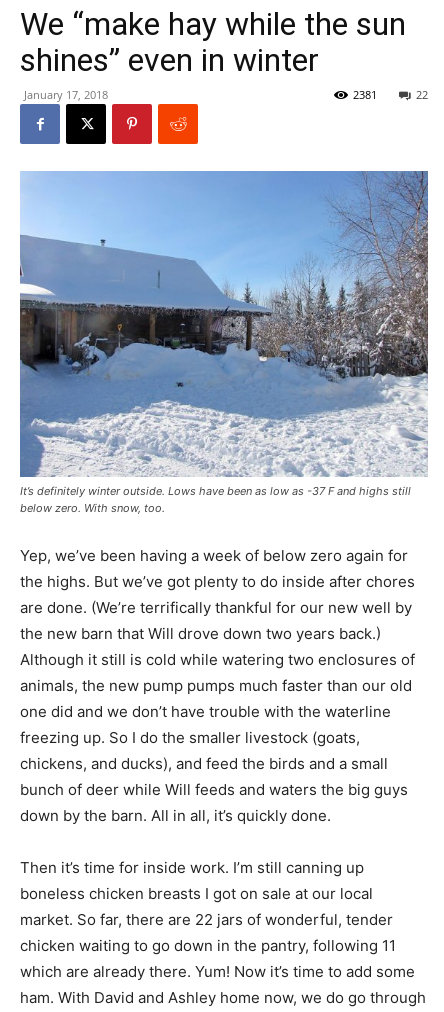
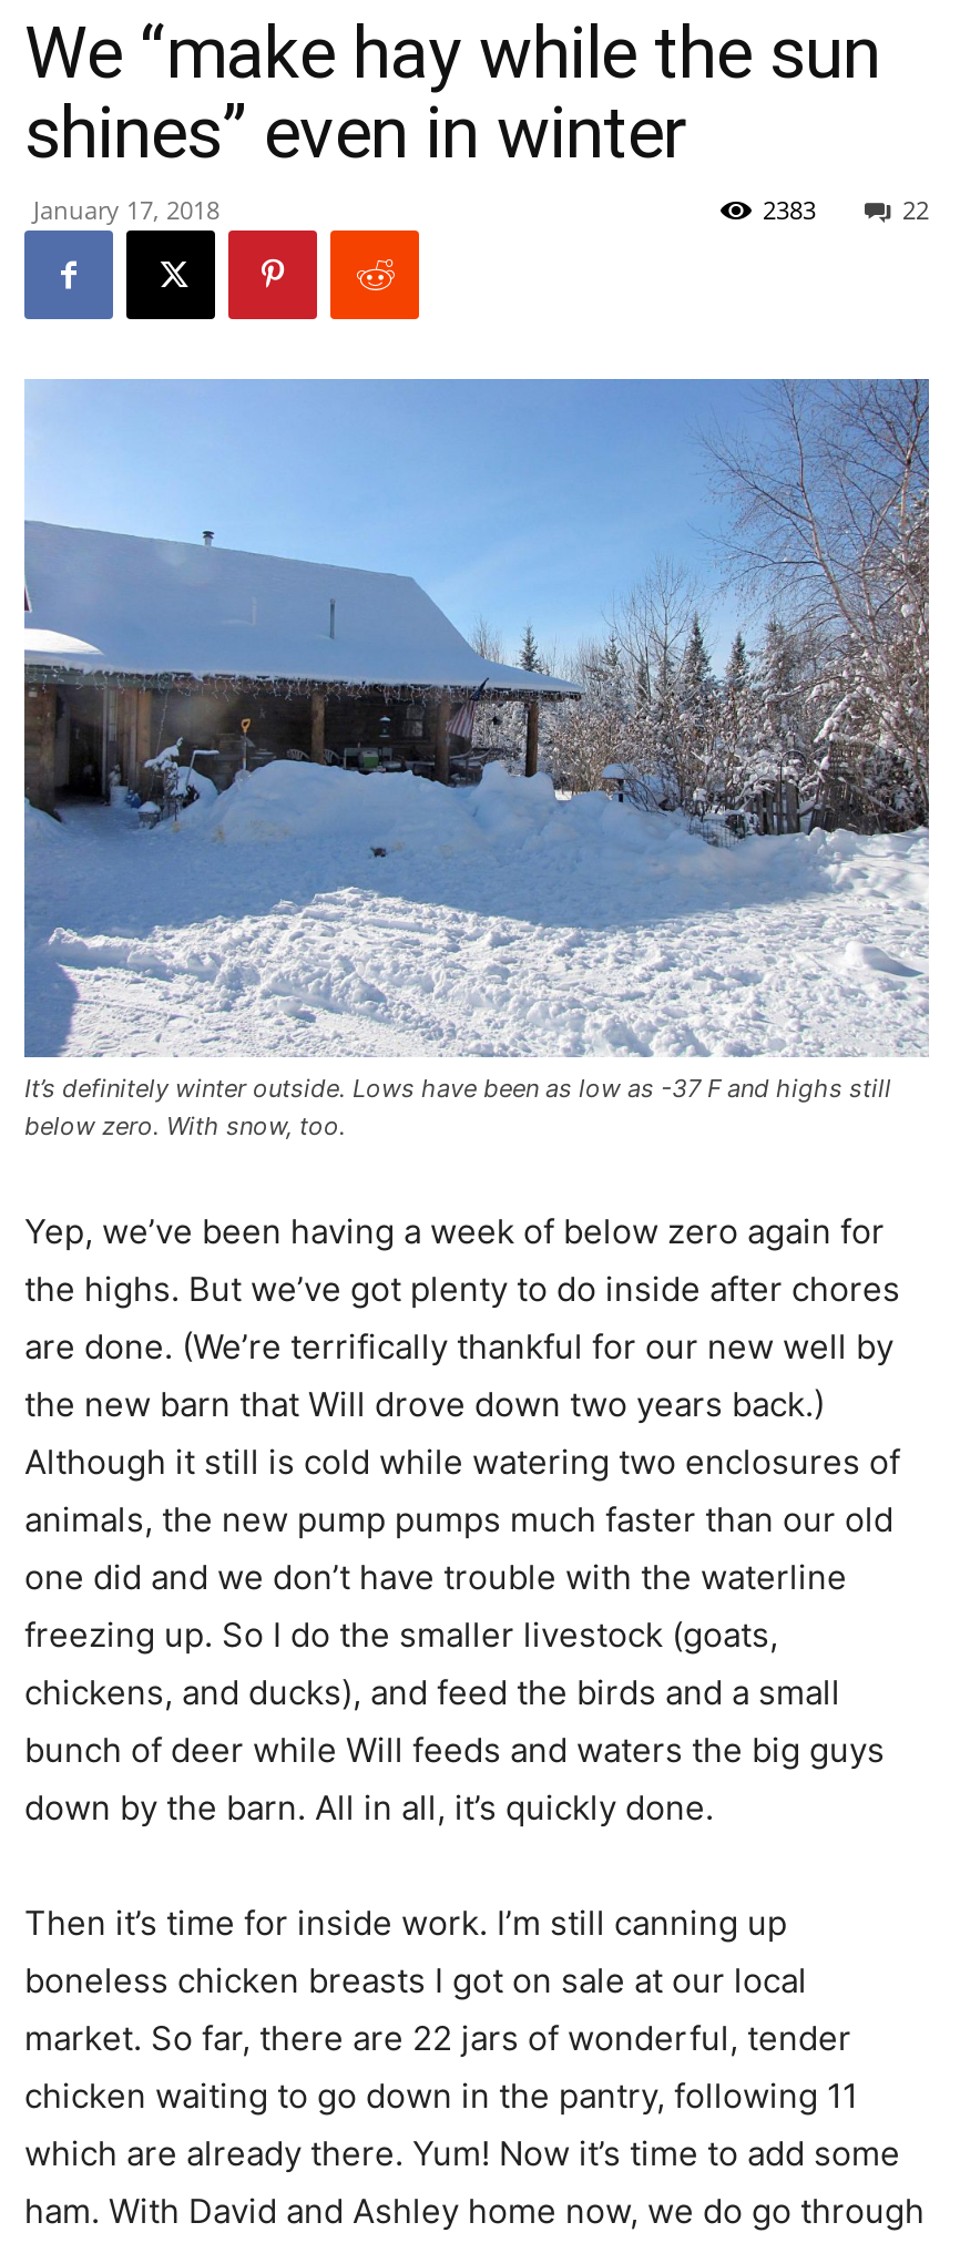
- 2381
+ 2383
